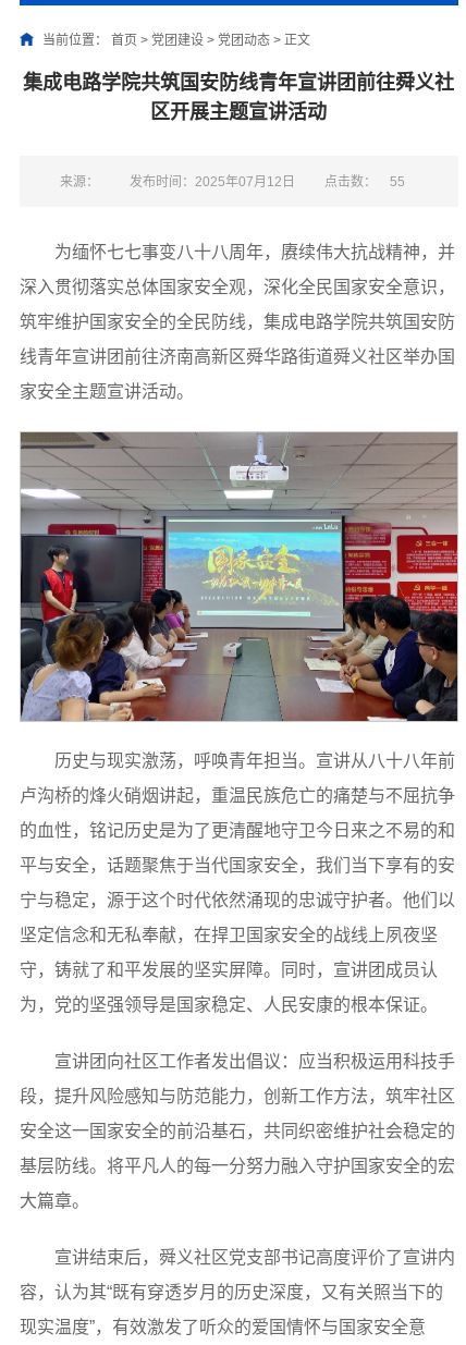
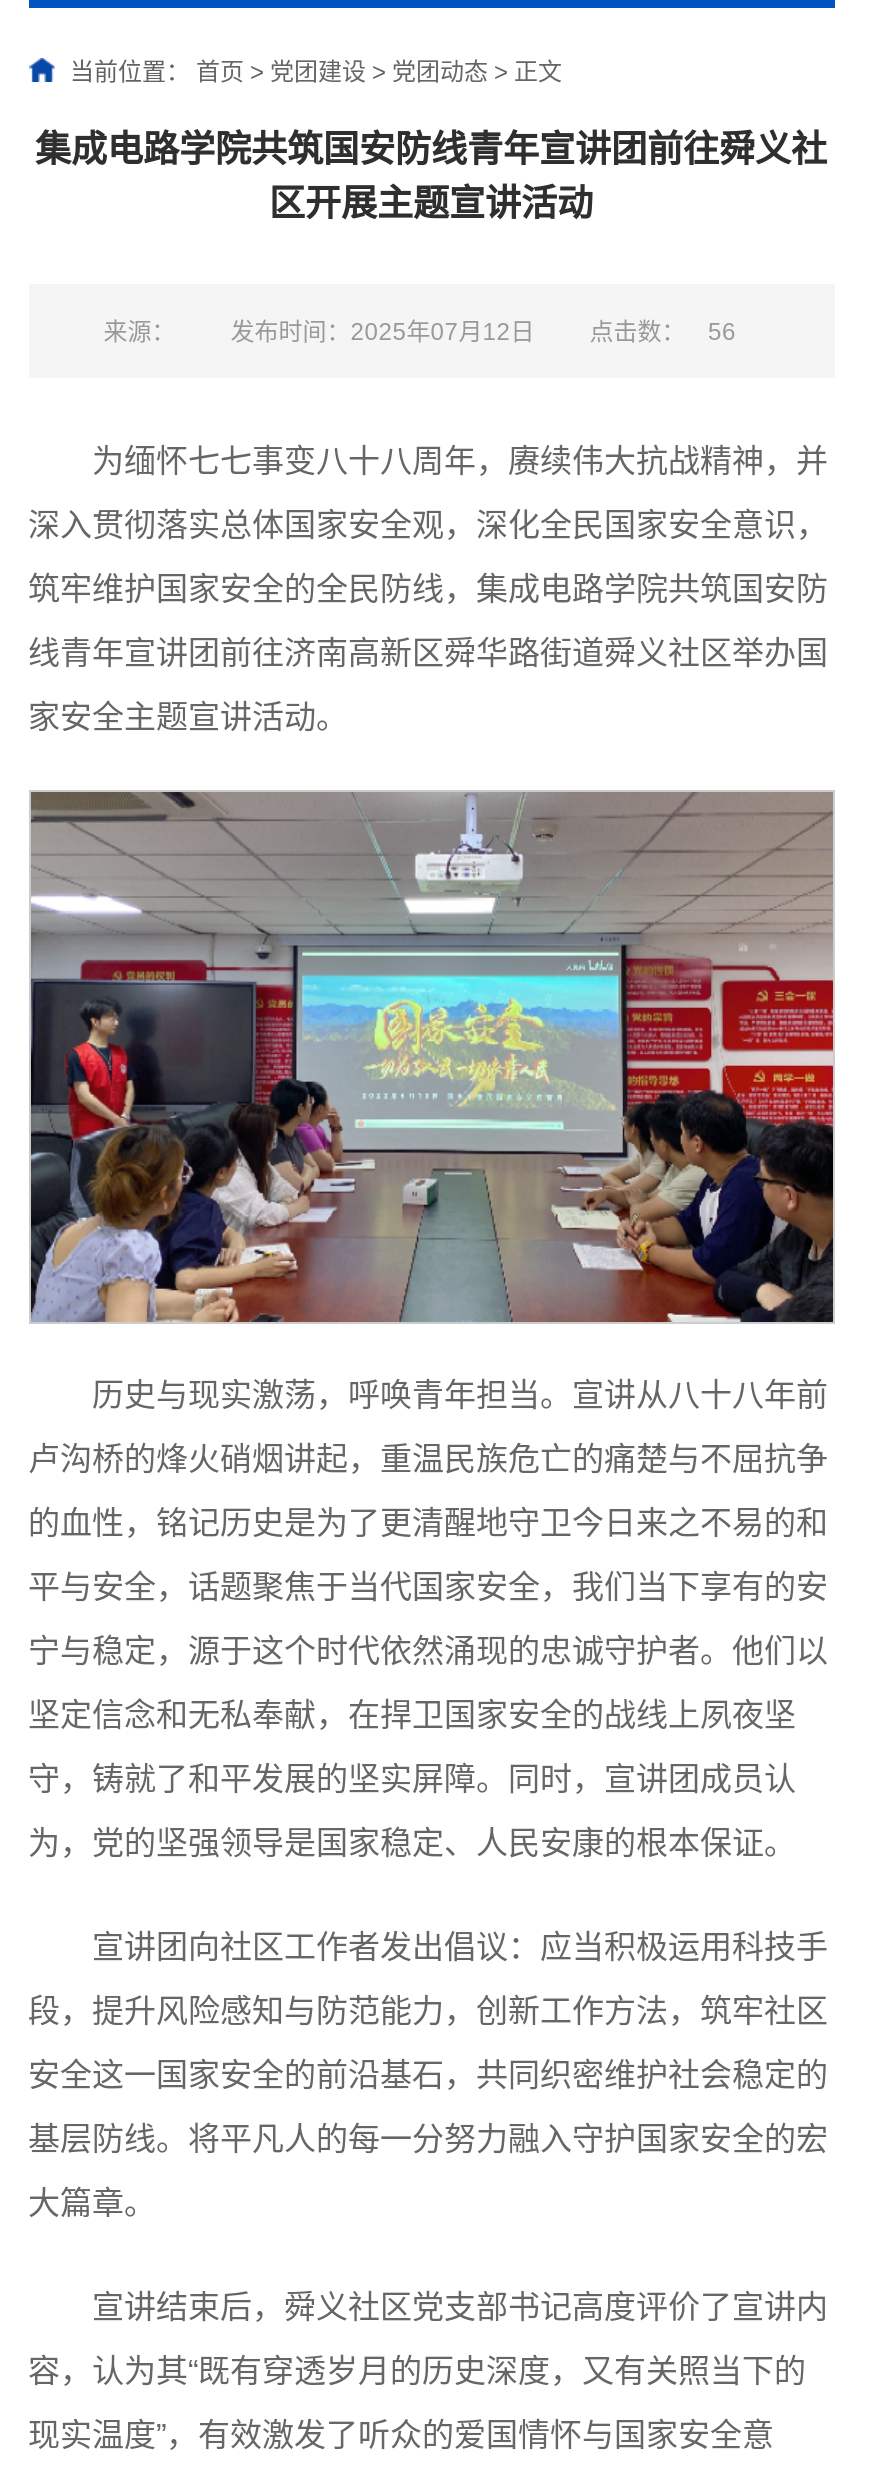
- 来源： 发布时间：2025年07月12日 点击数： 55
+ 来源： 发布时间：2025年07月12日 点击数： 56
